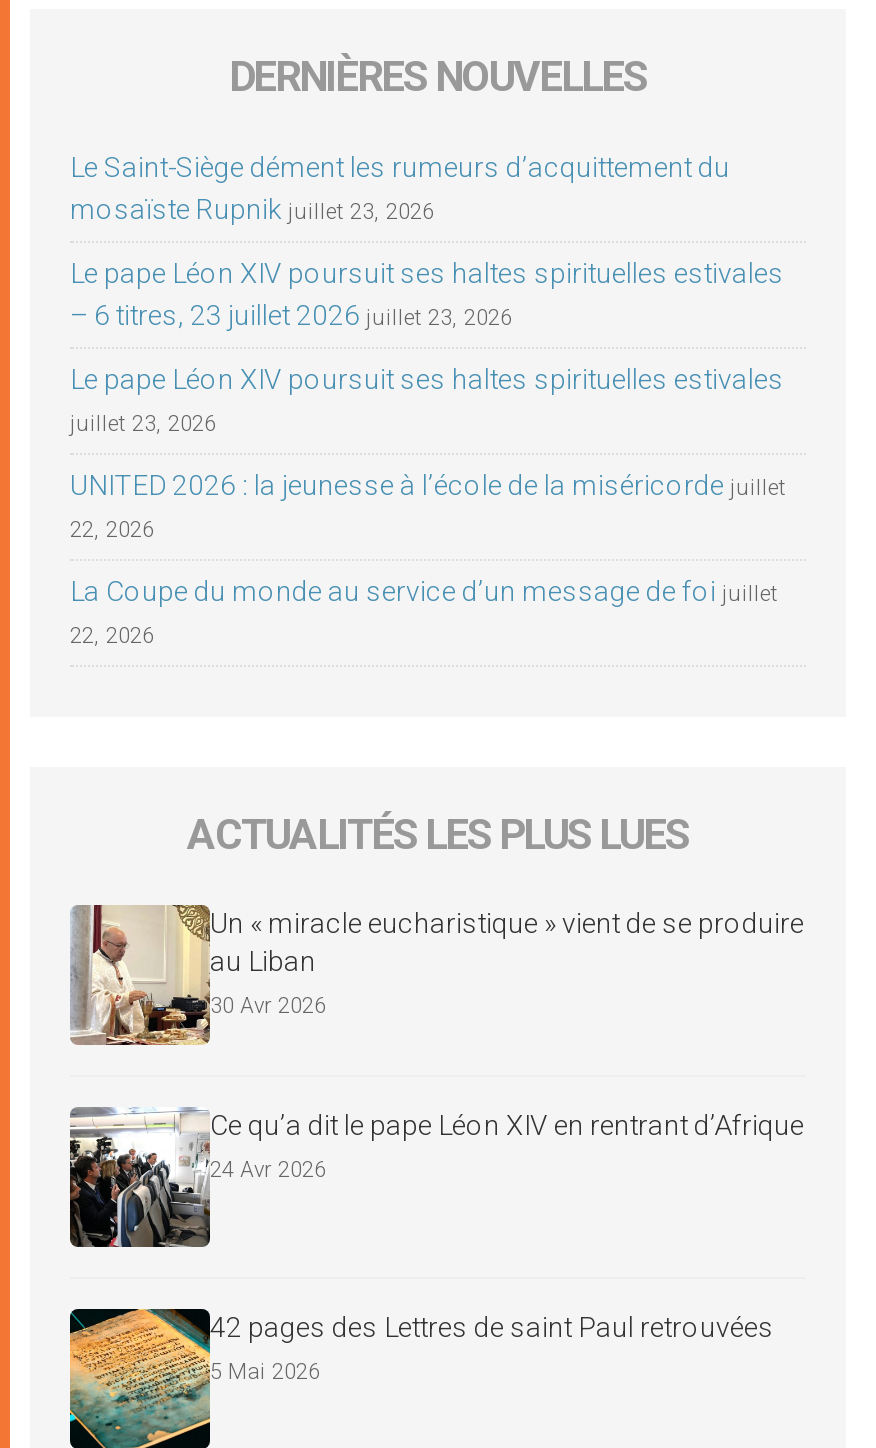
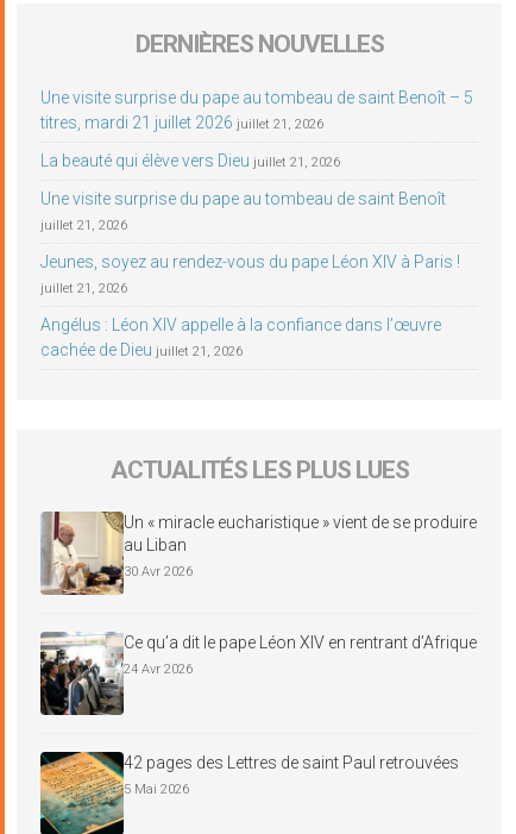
- Le Saint-Siège dément les rumeurs d’acquittement du
- mosaïste Rupnik juillet 23, 2026
- Le pape Léon XIV poursuit ses haltes spirituelles estivales
- – 6 titres, 23 juillet 2026 juillet 23, 2026
- Le pape Léon XIV poursuit ses haltes spirituelles estivales
- juillet 23, 2026
- UNITED 2026 : la jeunesse à l’école de la miséricorde juillet
- 22, 2026
- La Coupe du monde au service d’un message de foi juillet
- 22, 2026
+ Une visite surprise du pape au tombeau de saint Benoît – 5
+ titres, mardi 21 juillet 2026 juillet 21, 2026
+ La beauté qui élève vers Dieu juillet 21, 2026
+ Une visite surprise du pape au tombeau de saint Benoît
+ juillet 21, 2026
+ Jeunes, soyez au rendez-vous du pape Léon XIV à Paris !
+ juillet 21, 2026
+ Angélus : Léon XIV appelle à la confiance dans l’œuvre
+ cachée de Dieu juillet 21, 2026
